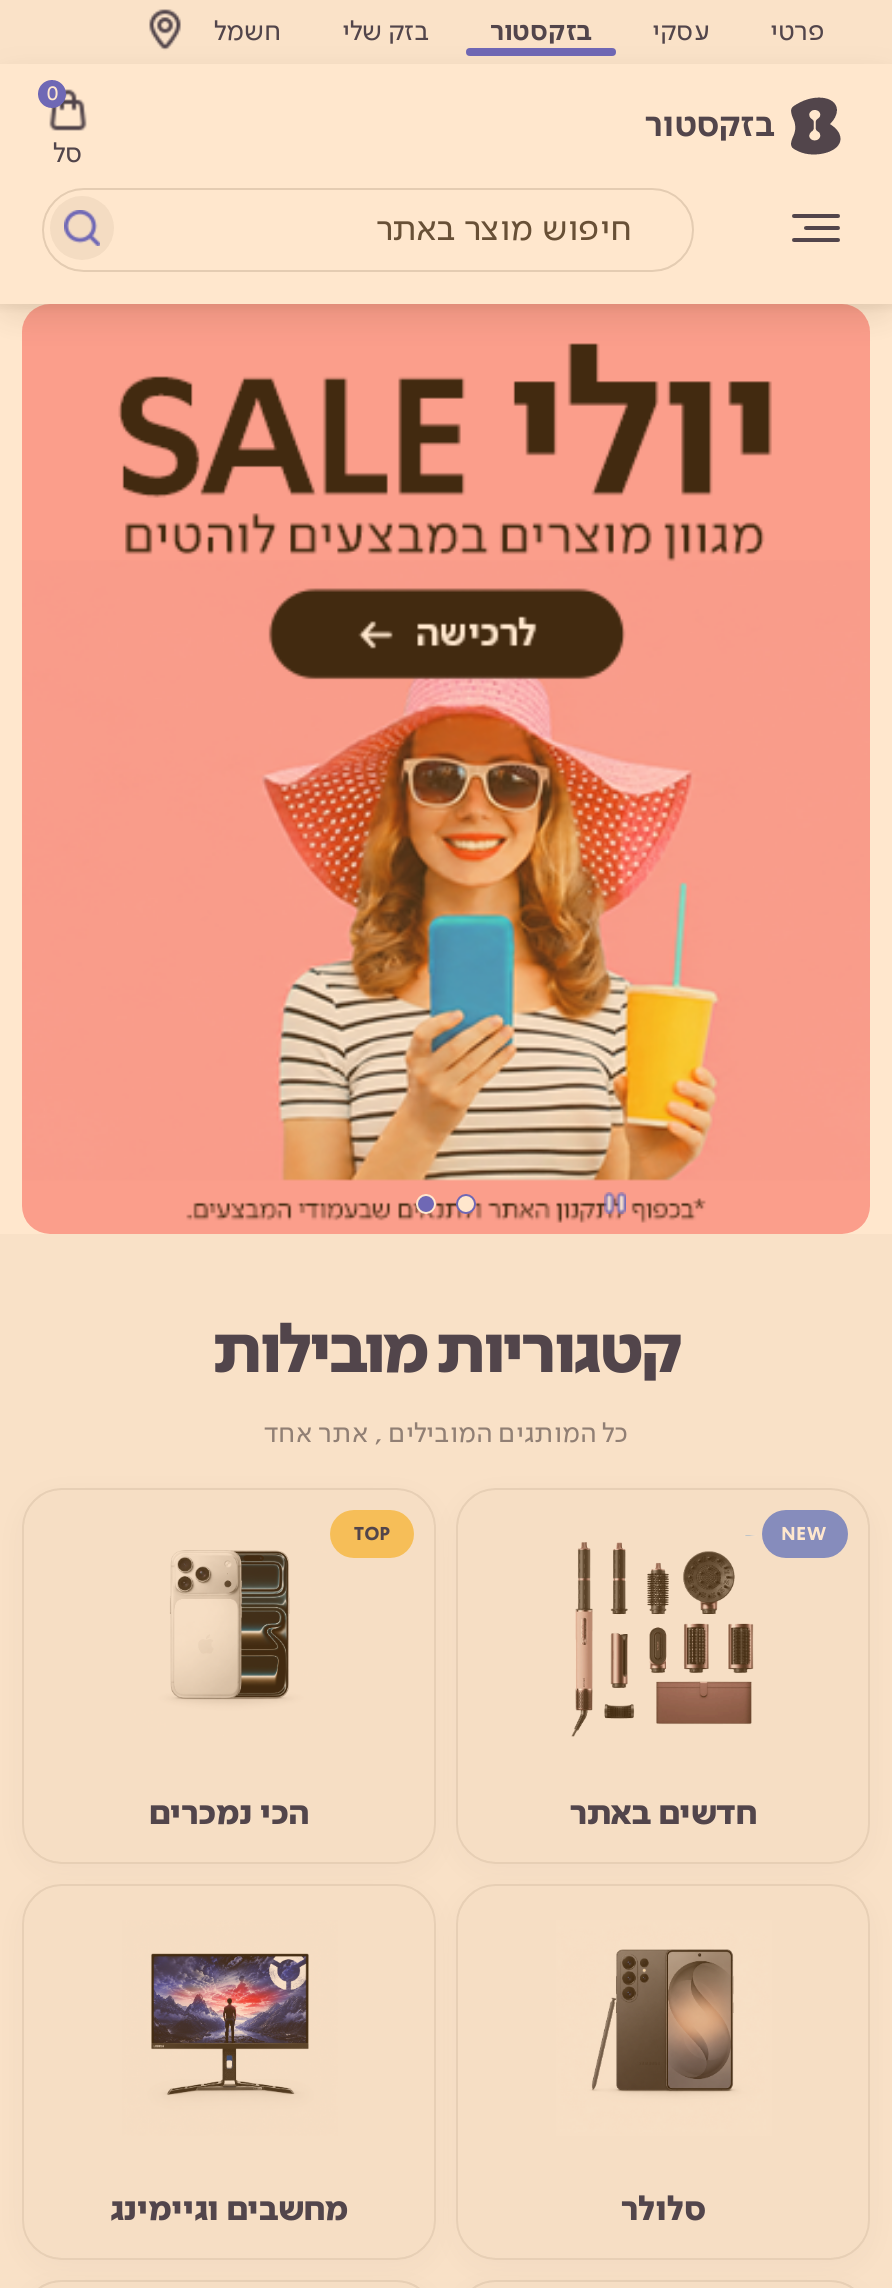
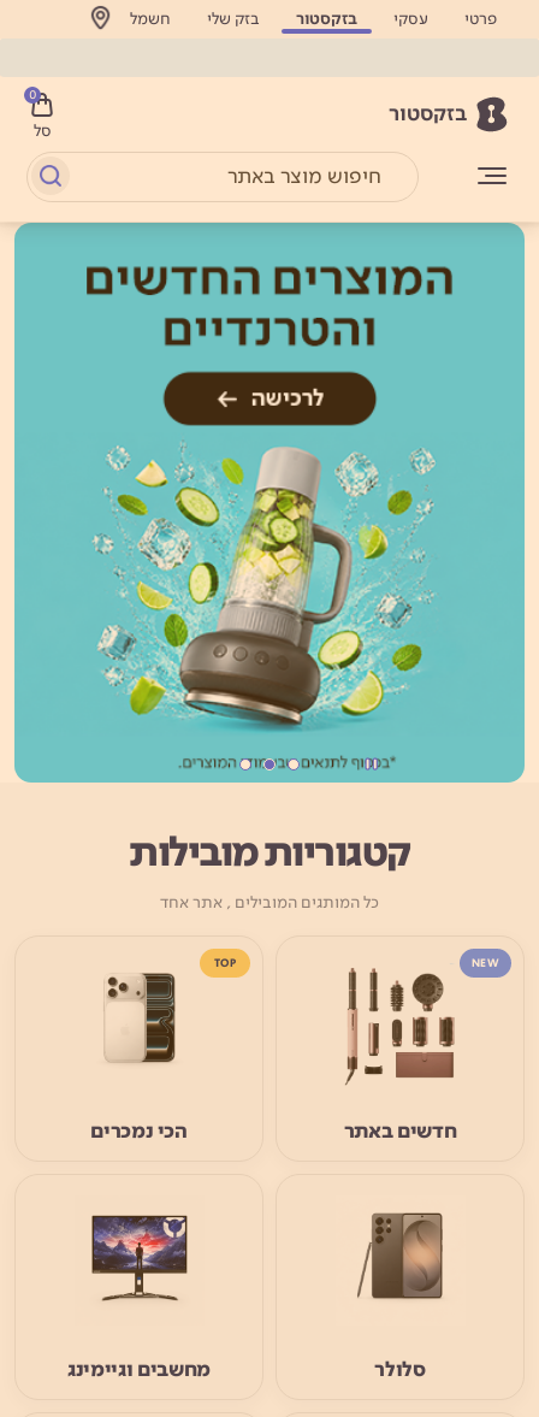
- [image]
+ [image]
